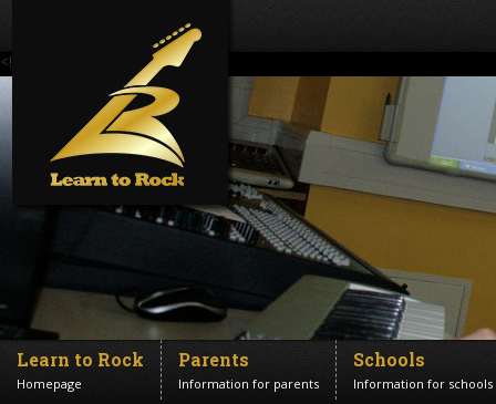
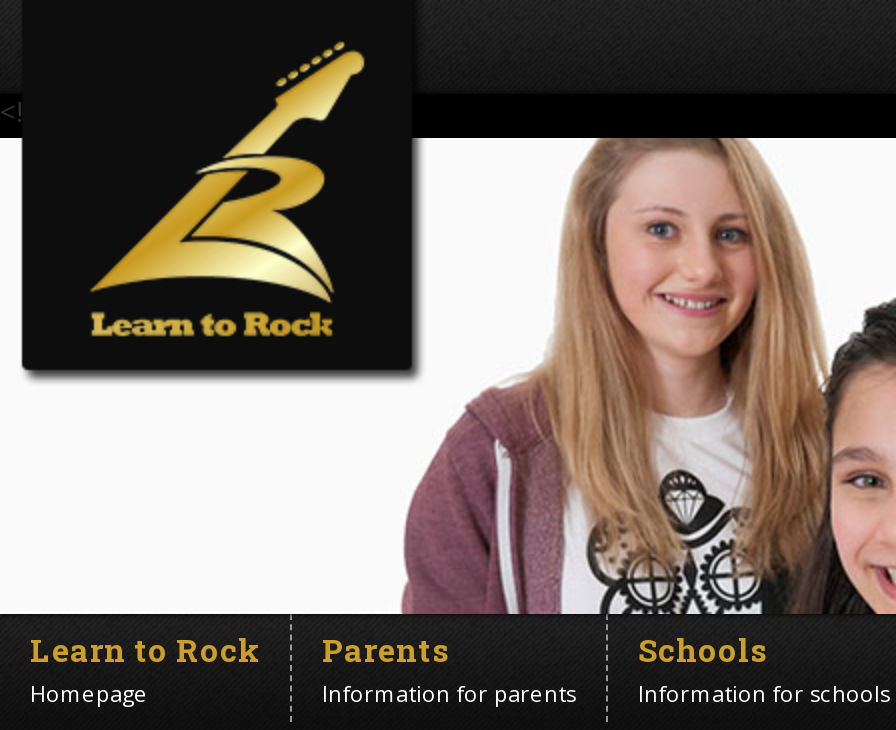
- [image]
+ [image]
